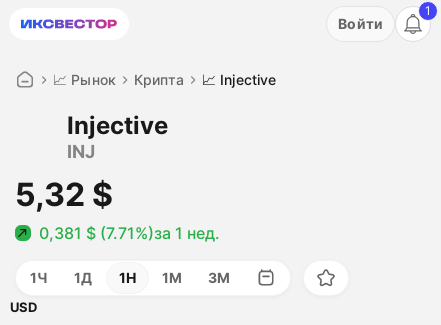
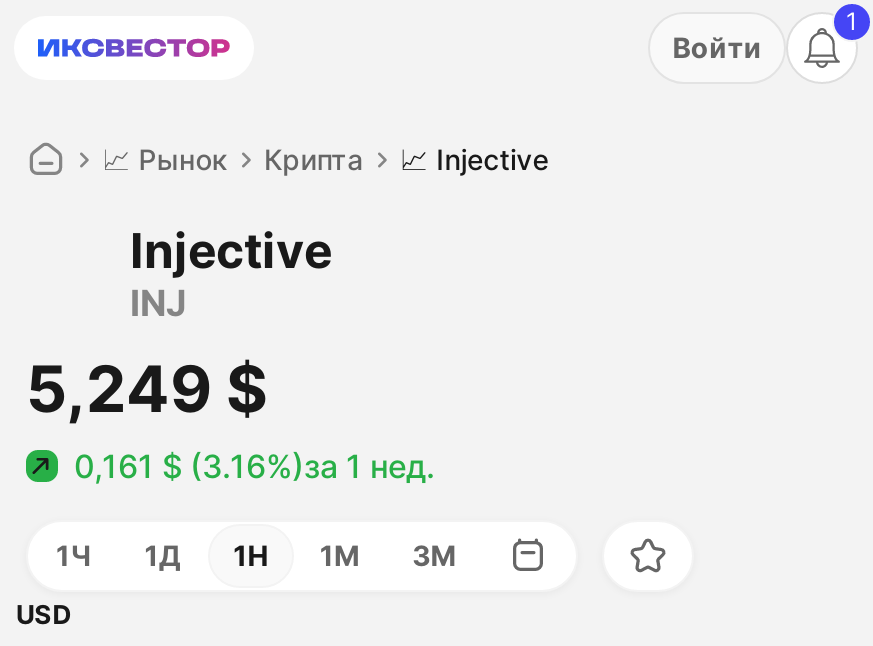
- 5,32 $
+ 5,249 $

- 0,381 $ (7.71%)за 1 нед.
+ 0,161 $ (3.16%)за 1 нед.
